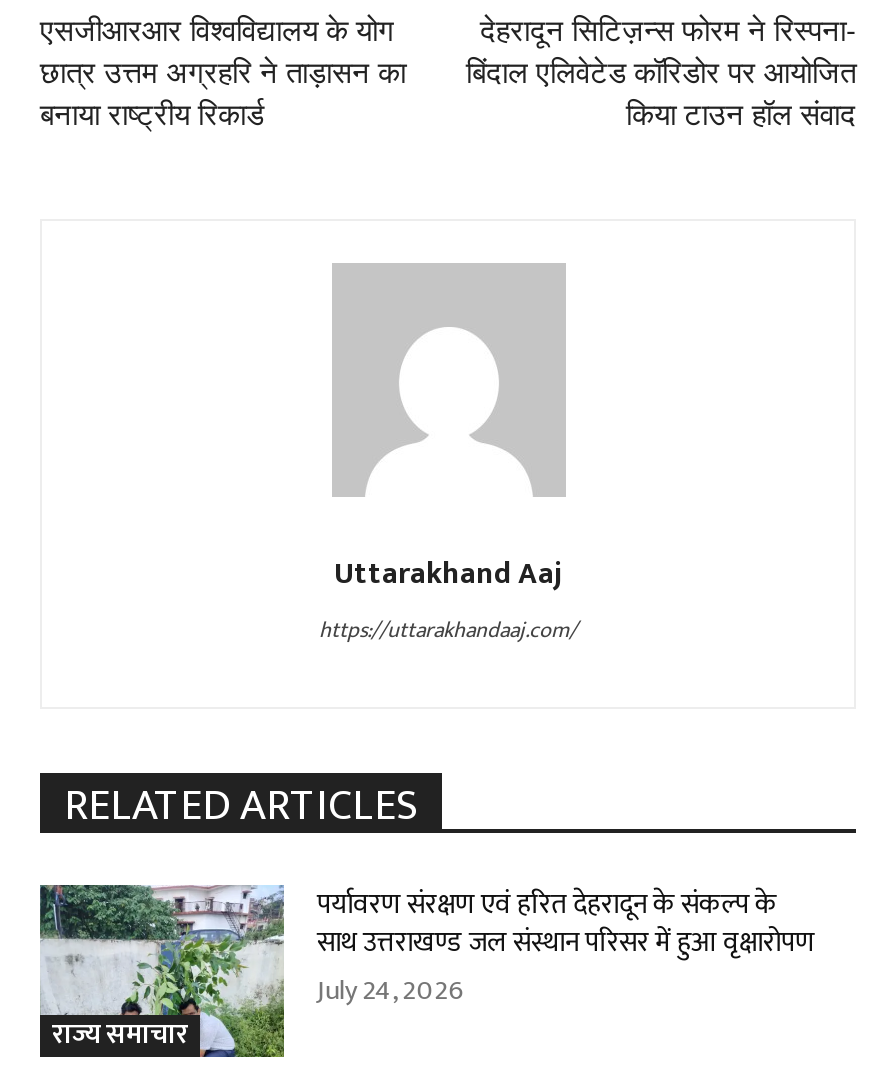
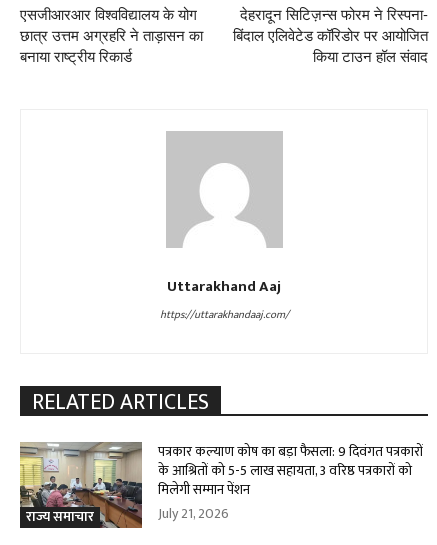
- [image]
- पर्यावरण संरक्षण एवं हरित देहरादून के संकल्प के
- साथ उत्तराखण्ड जल संस्थान परिसर में हुआ वृक्षारोपण
- July 24, 2026
+ [image]
+ पत्रकार कल्याण कोष का बड़ा फैसला: 9 दिवंगत पत्रकारों
+ के आश्रितों को 5-5 लाख सहायता, 3 वरिष्ठ पत्रकारों को
+ मिलेगी सम्मान पेंशन
+ July 21, 2026
